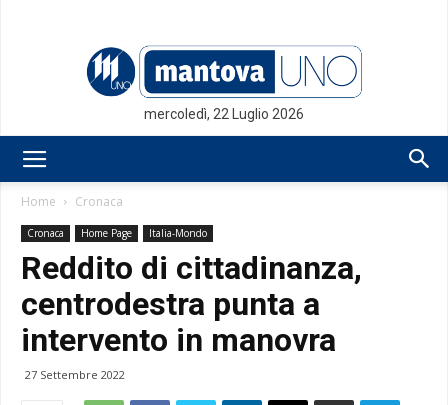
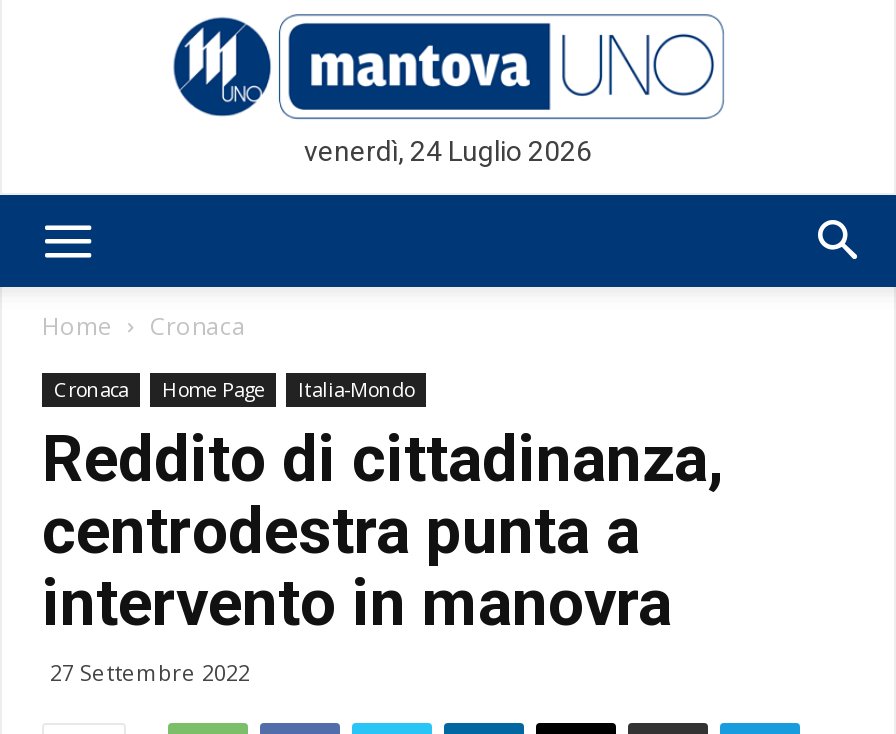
- mercoledì, 22 Luglio 2026
+ venerdì, 24 Luglio 2026
